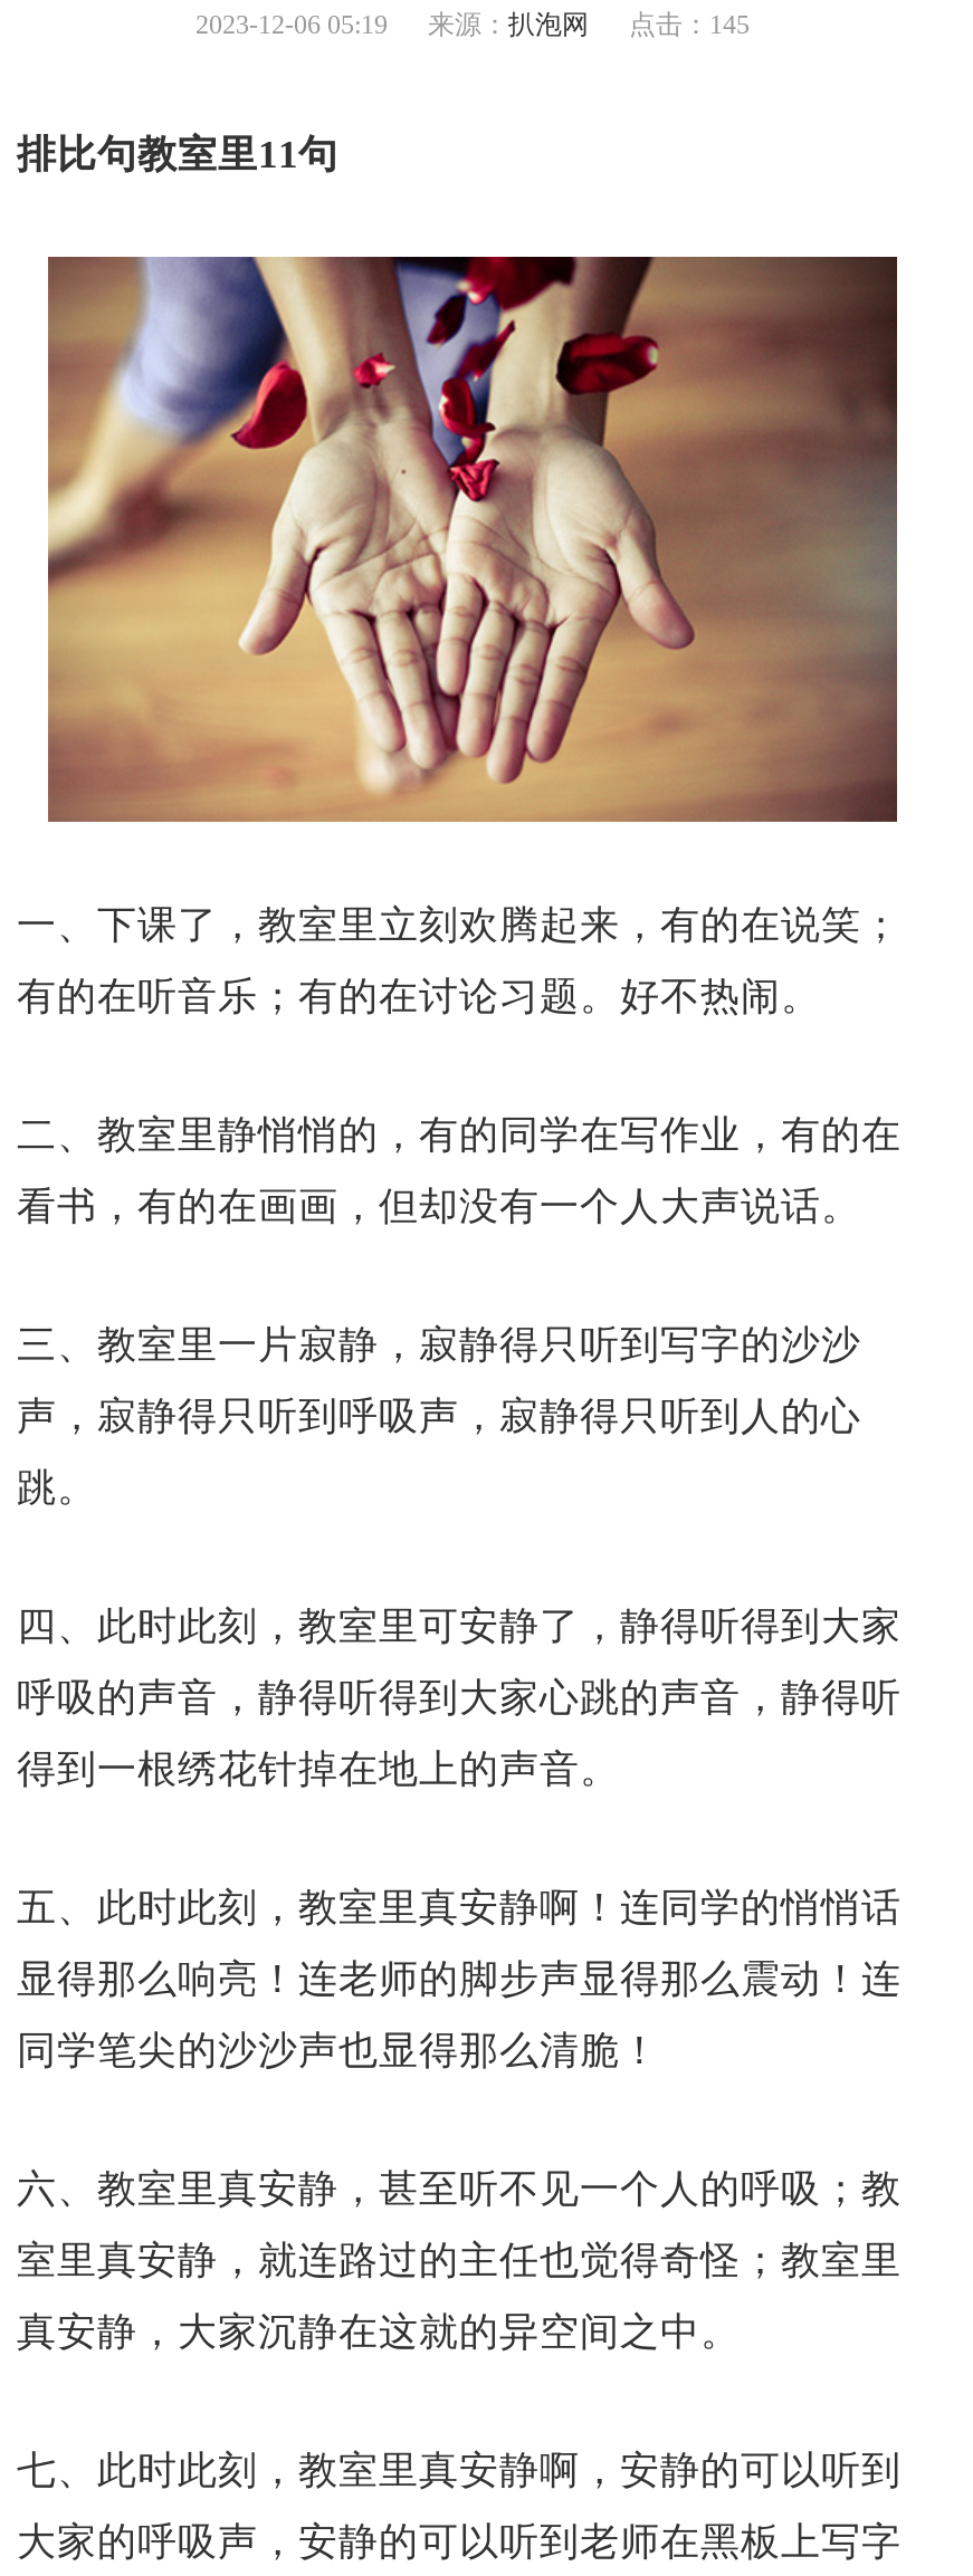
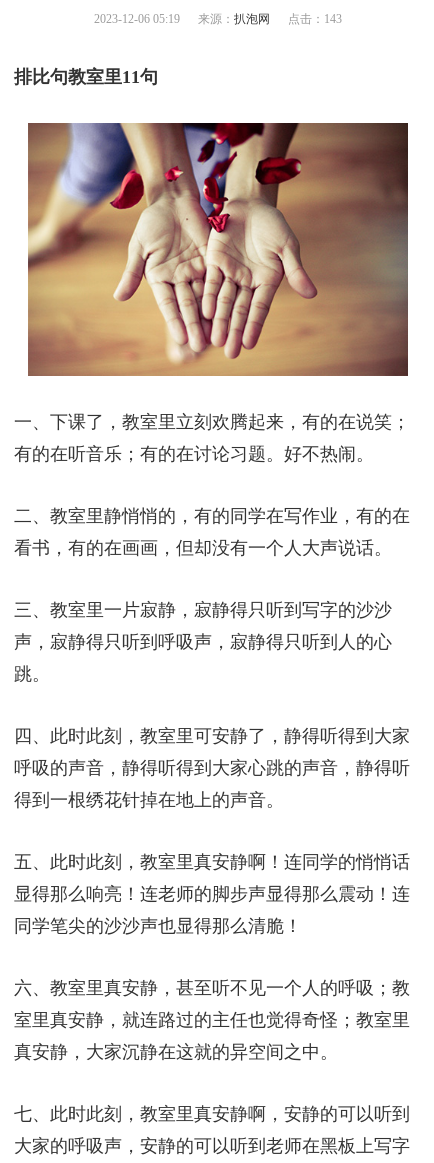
- 2023-12-06 05:19 来源：扒泡网 点击：145
+ 2023-12-06 05:19 来源：扒泡网 点击：143
